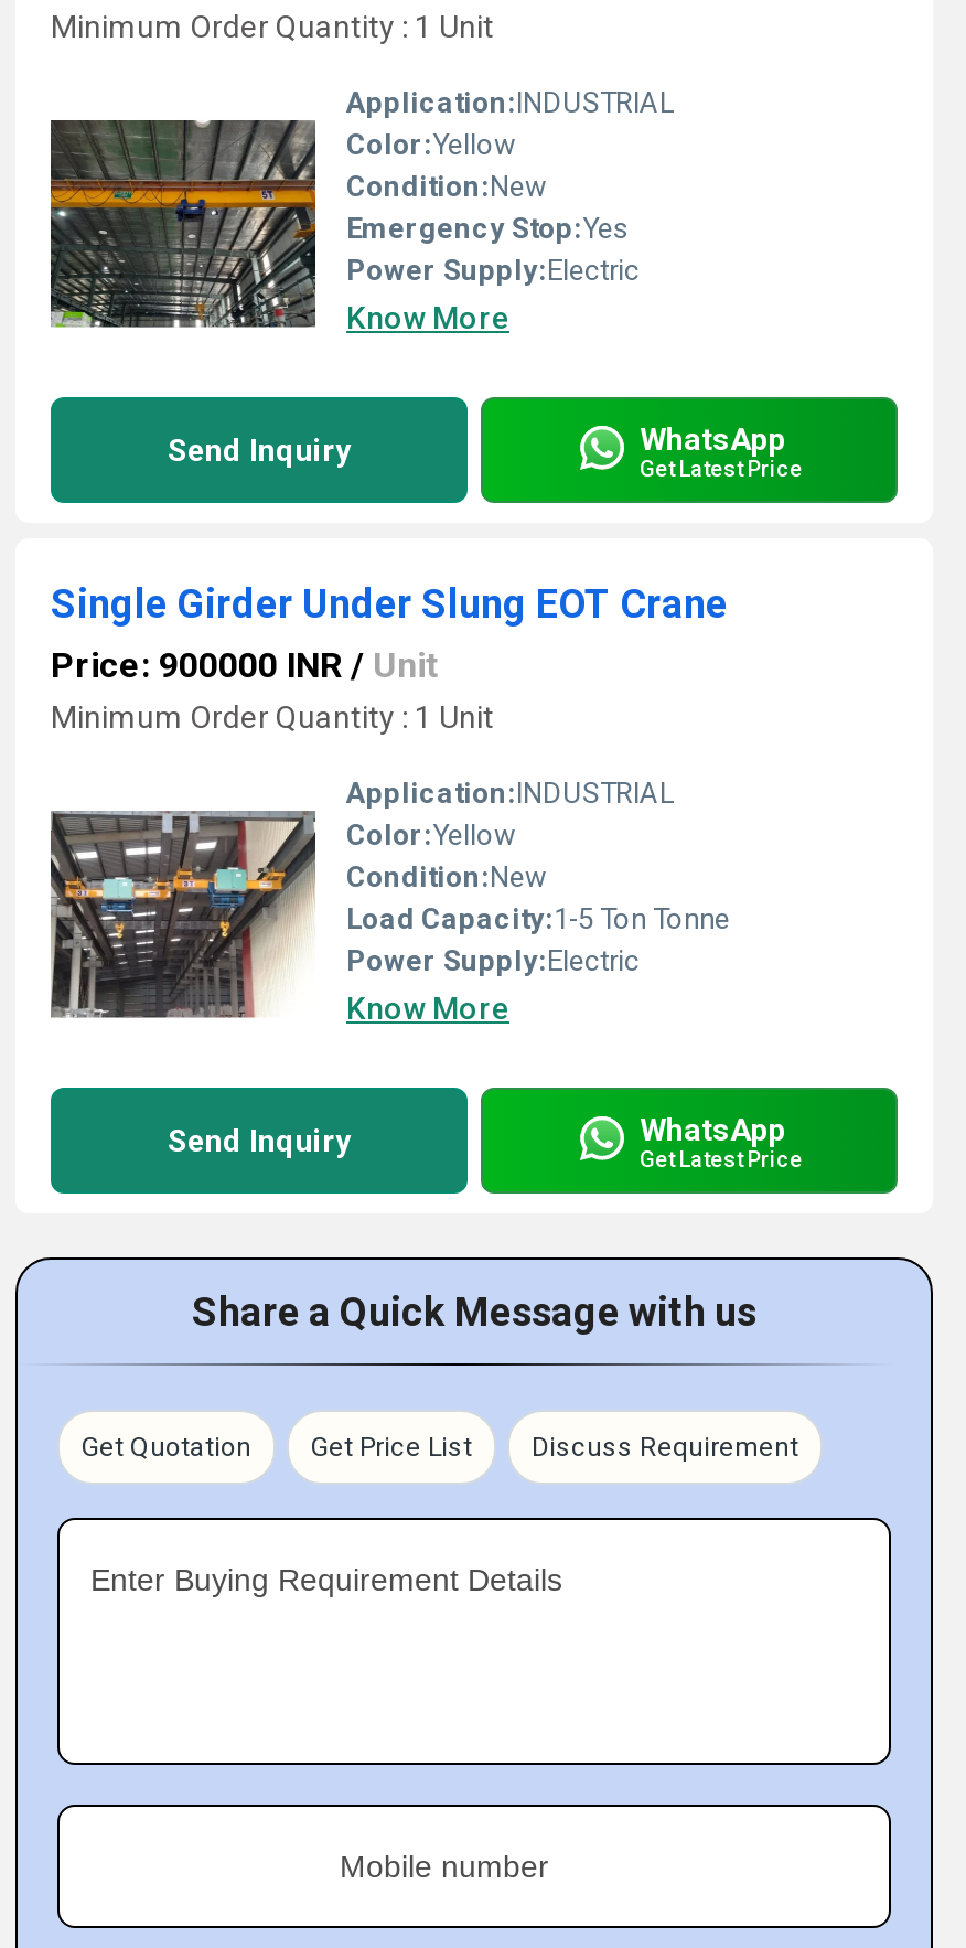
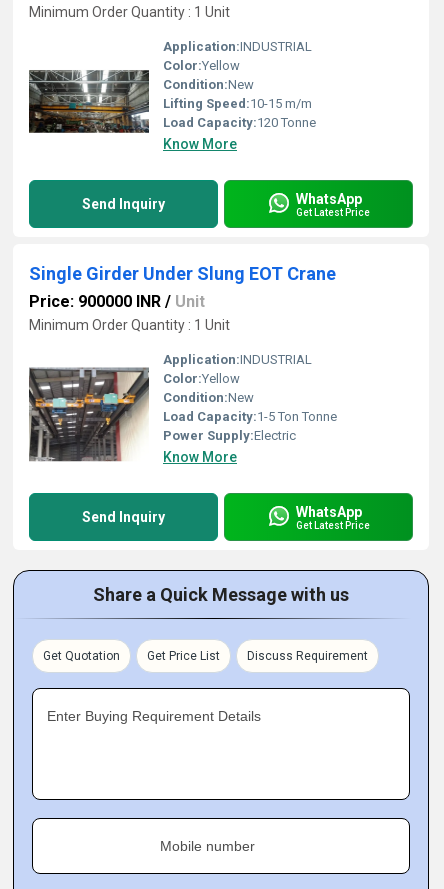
- [image]
- Emergency Stop:Yes
- Power Supply:Electric
+ [image]
+ Lifting Speed:10-15 m/m
+ Load Capacity:120 Tonne
